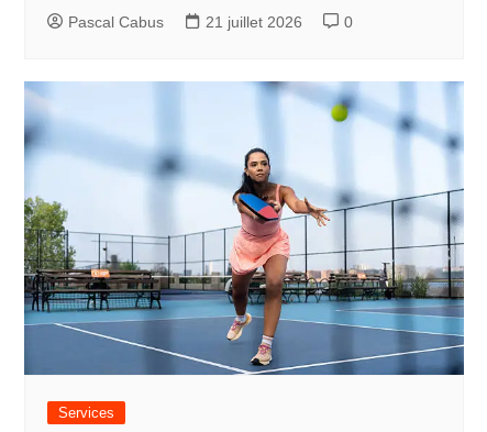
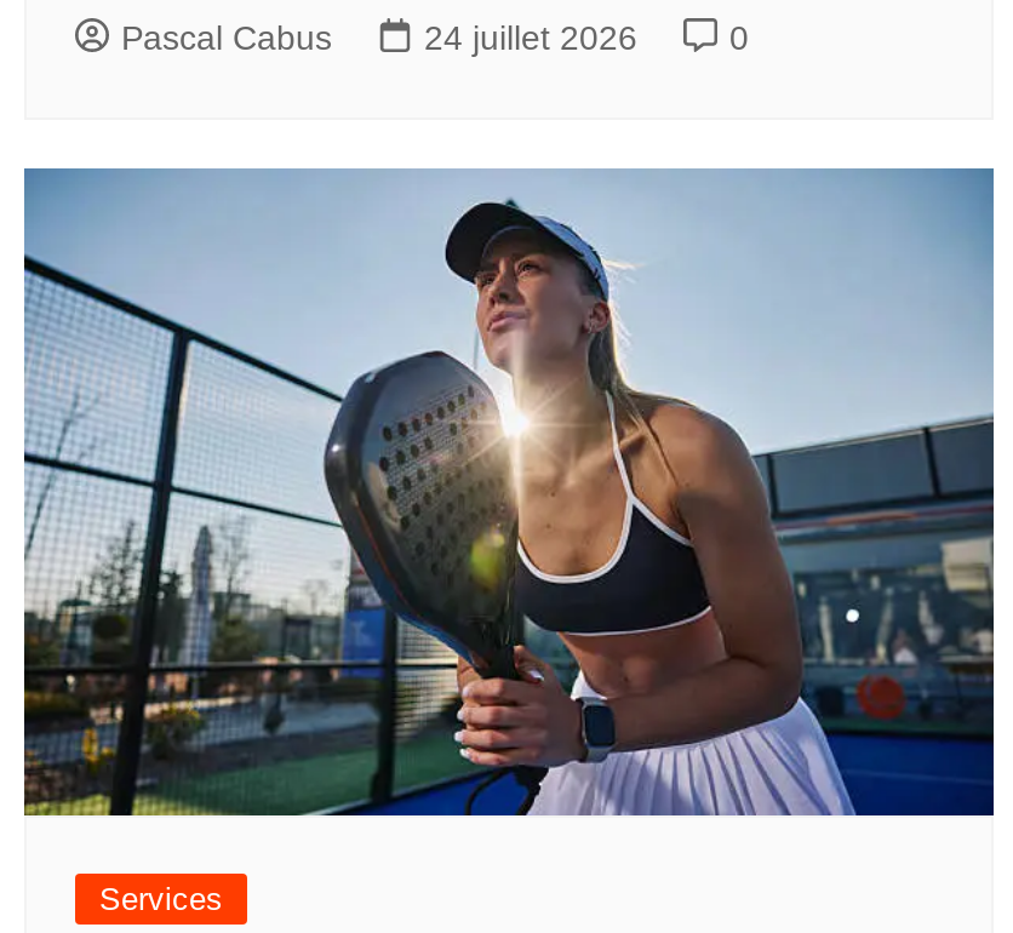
- 21 juillet 2026
+ 24 juillet 2026

- [image]
+ [image]
